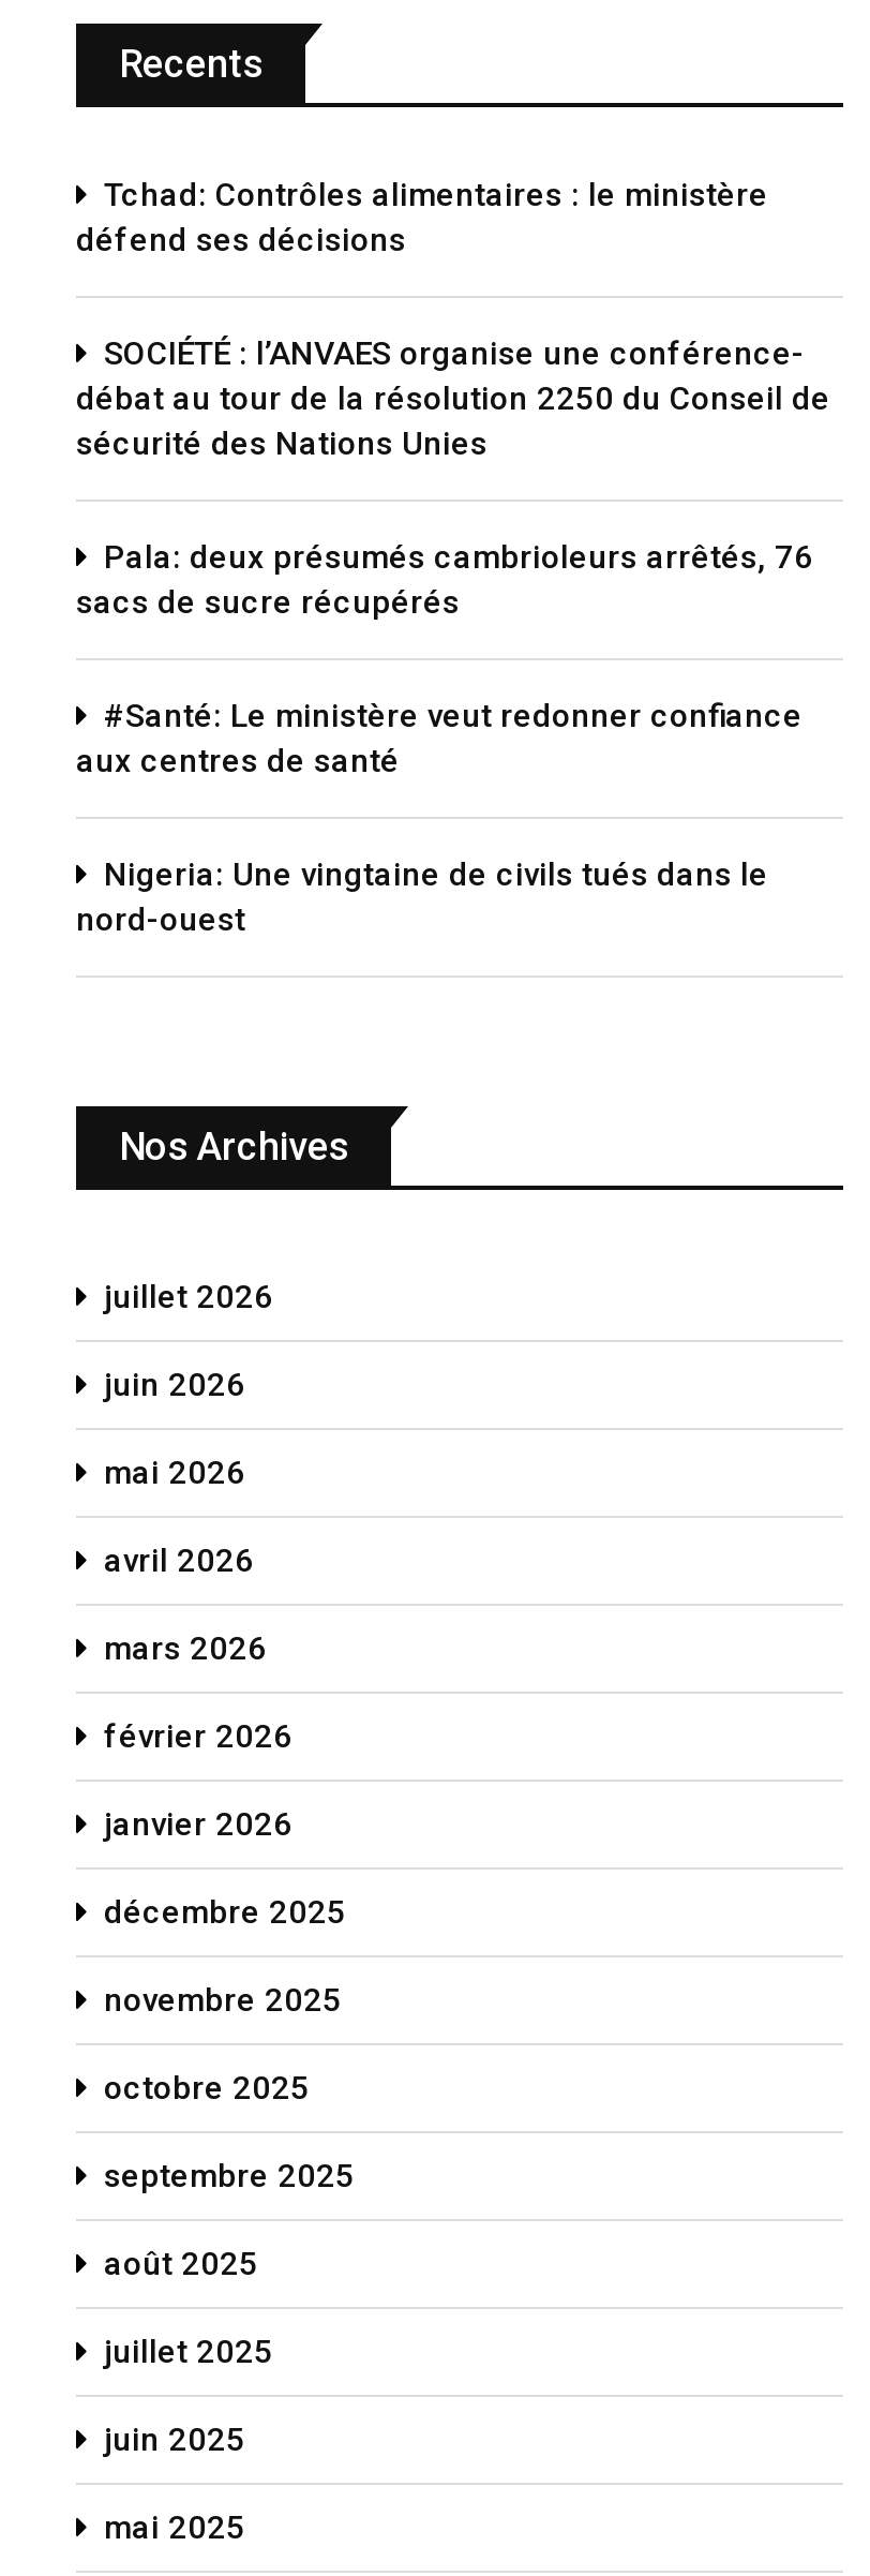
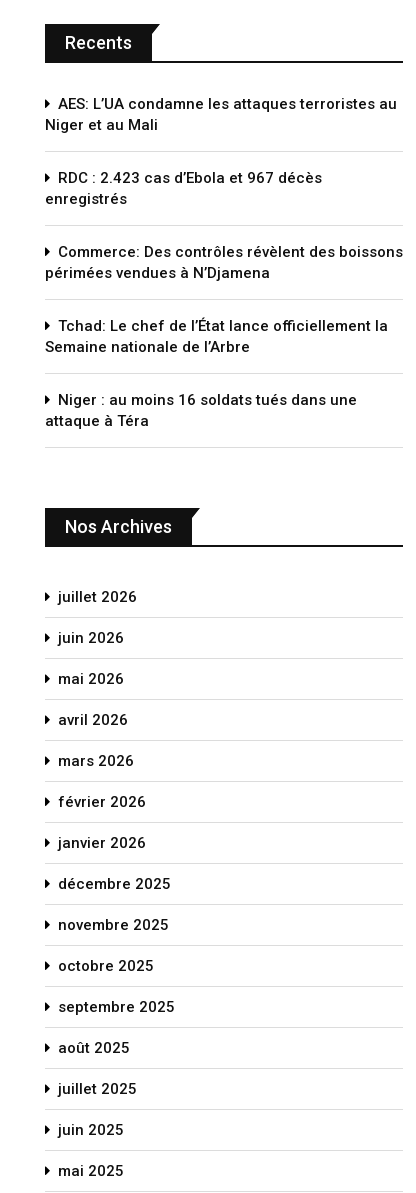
- Tchad: Contrôles alimentaires : le ministère
- défend ses décisions
+ AES: L’UA condamne les attaques terroristes au
+ Niger et au Mali

- SOCIÉTÉ : l’ANVAES organise une conférence-
- débat au tour de la résolution 2250 du Conseil de
- sécurité des Nations Unies
+ RDC : 2.423 cas d’Ebola et 967 décès
+ enregistrés

- Pala: deux présumés cambrioleurs arrêtés, 76
- sacs de sucre récupérés
+ Commerce: Des contrôles révèlent des boissons
+ périmées vendues à N’Djamena

- #Santé: Le ministère veut redonner confiance
- aux centres de santé
+ Tchad: Le chef de l’État lance officiellement la
+ Semaine nationale de l’Arbre

- Nigeria: Une vingtaine de civils tués dans le
- nord-ouest
+ Niger : au moins 16 soldats tués dans une
+ attaque à Téra
